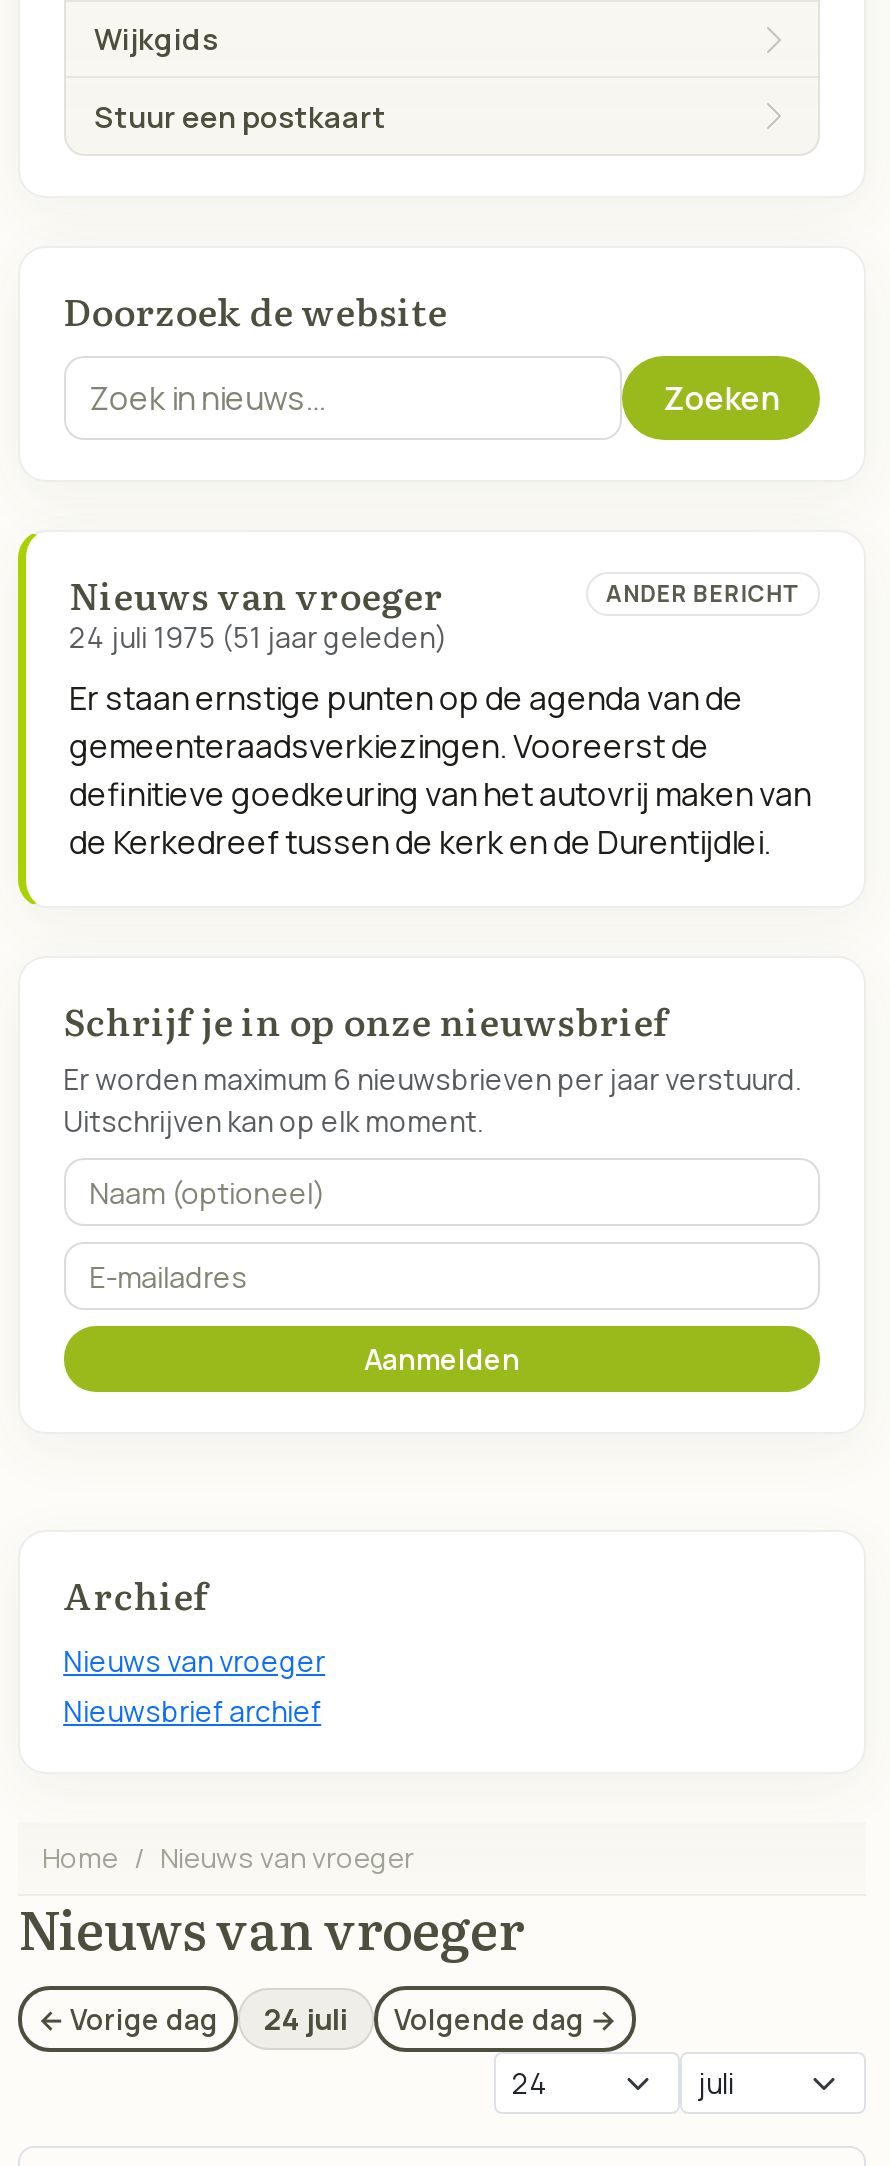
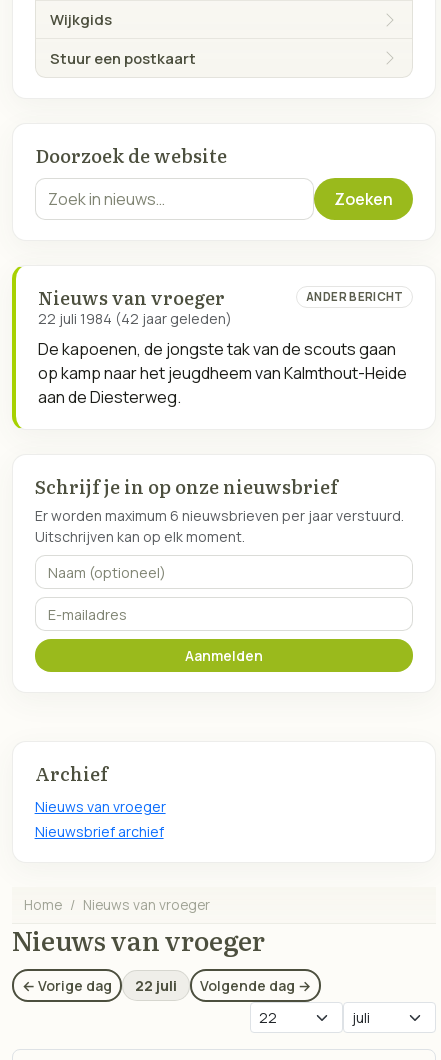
- 24 juli 1975 (51 jaar geleden)
+ 22 juli 1984 (42 jaar geleden)

- Er staan ernstige punten op de agenda van de
- gemeenteraadsverkiezingen. Vooreerst de
- definitieve goedkeuring van het autovrij maken van
- de Kerkedreef tussen de kerk en de Durentijdlei.
+ De kapoenen, de jongste tak van de scouts gaan
+ op kamp naar het jeugdheem van Kalmthout-Heide
+ aan de Diesterweg.

- 24 juli
+ 22 juli
